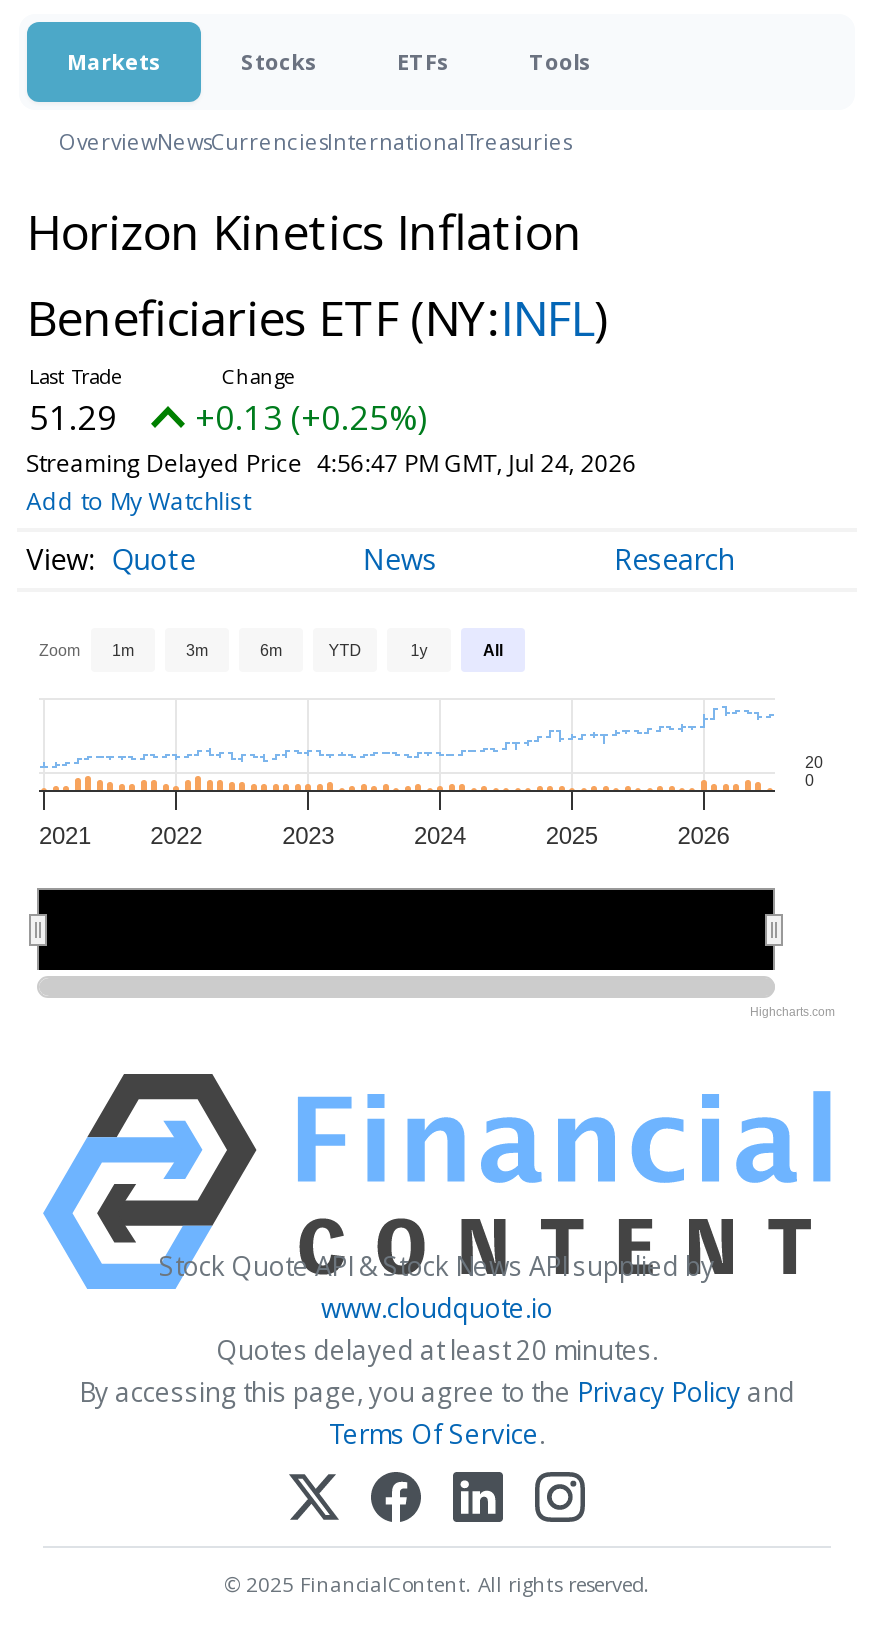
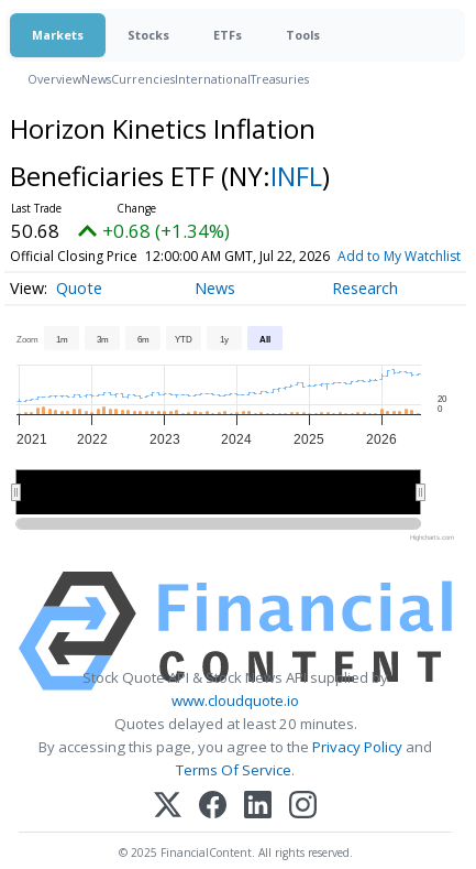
- 51.29
- +0.13 (+0.25%)
- Streaming Delayed Price 4:56:47 PM GMT, Jul 24, 2026
- Add to My Watchlist
+ 50.68
+ +0.68 (+1.34%)
+ Official Closing Price 12:00:00 AM GMT, Jul 22, 2026 Add to My Watchlist
